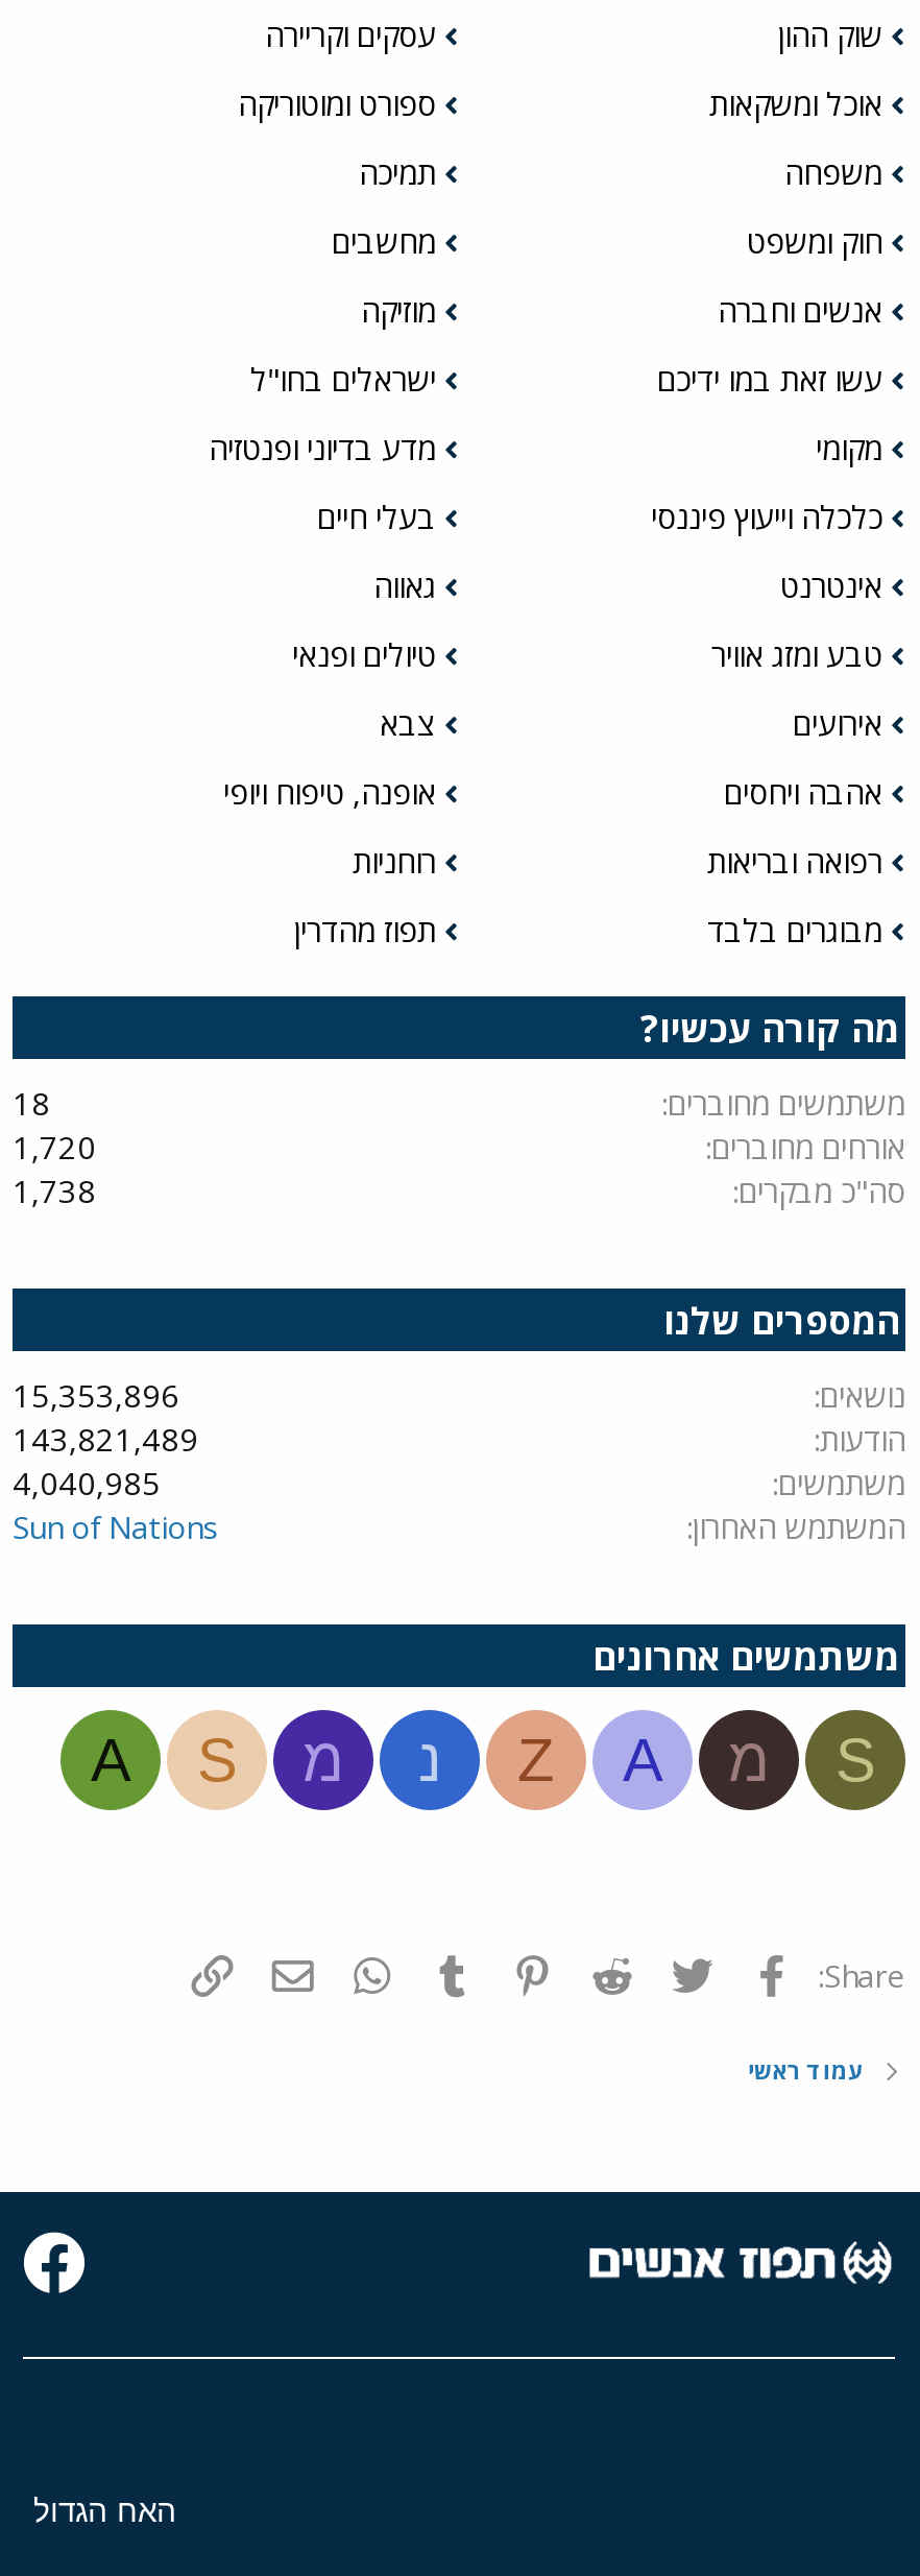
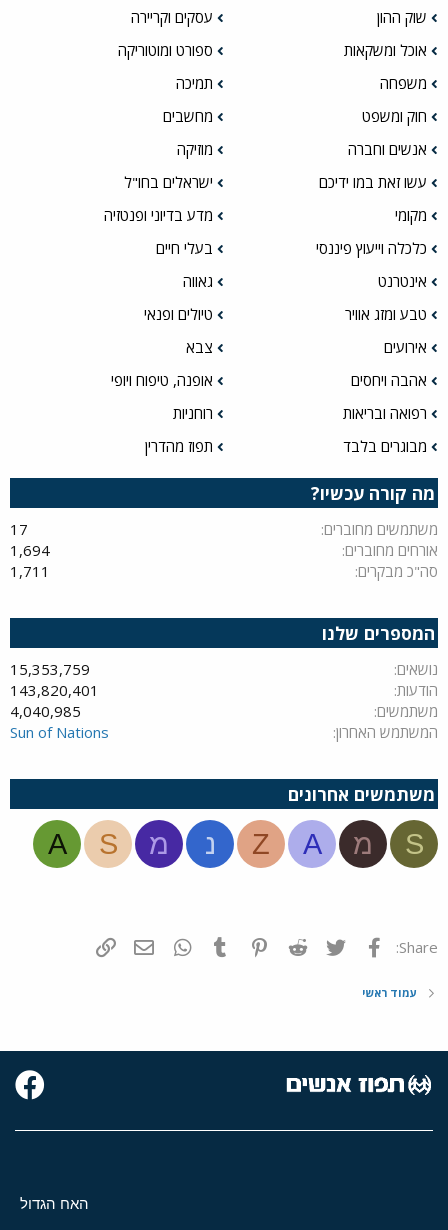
- 18
+ 17

- 1,720
+ 1,694

- 1,738
+ 1,711

- 15,353,896
+ 15,353,759

- 143,821,489
+ 143,820,401
